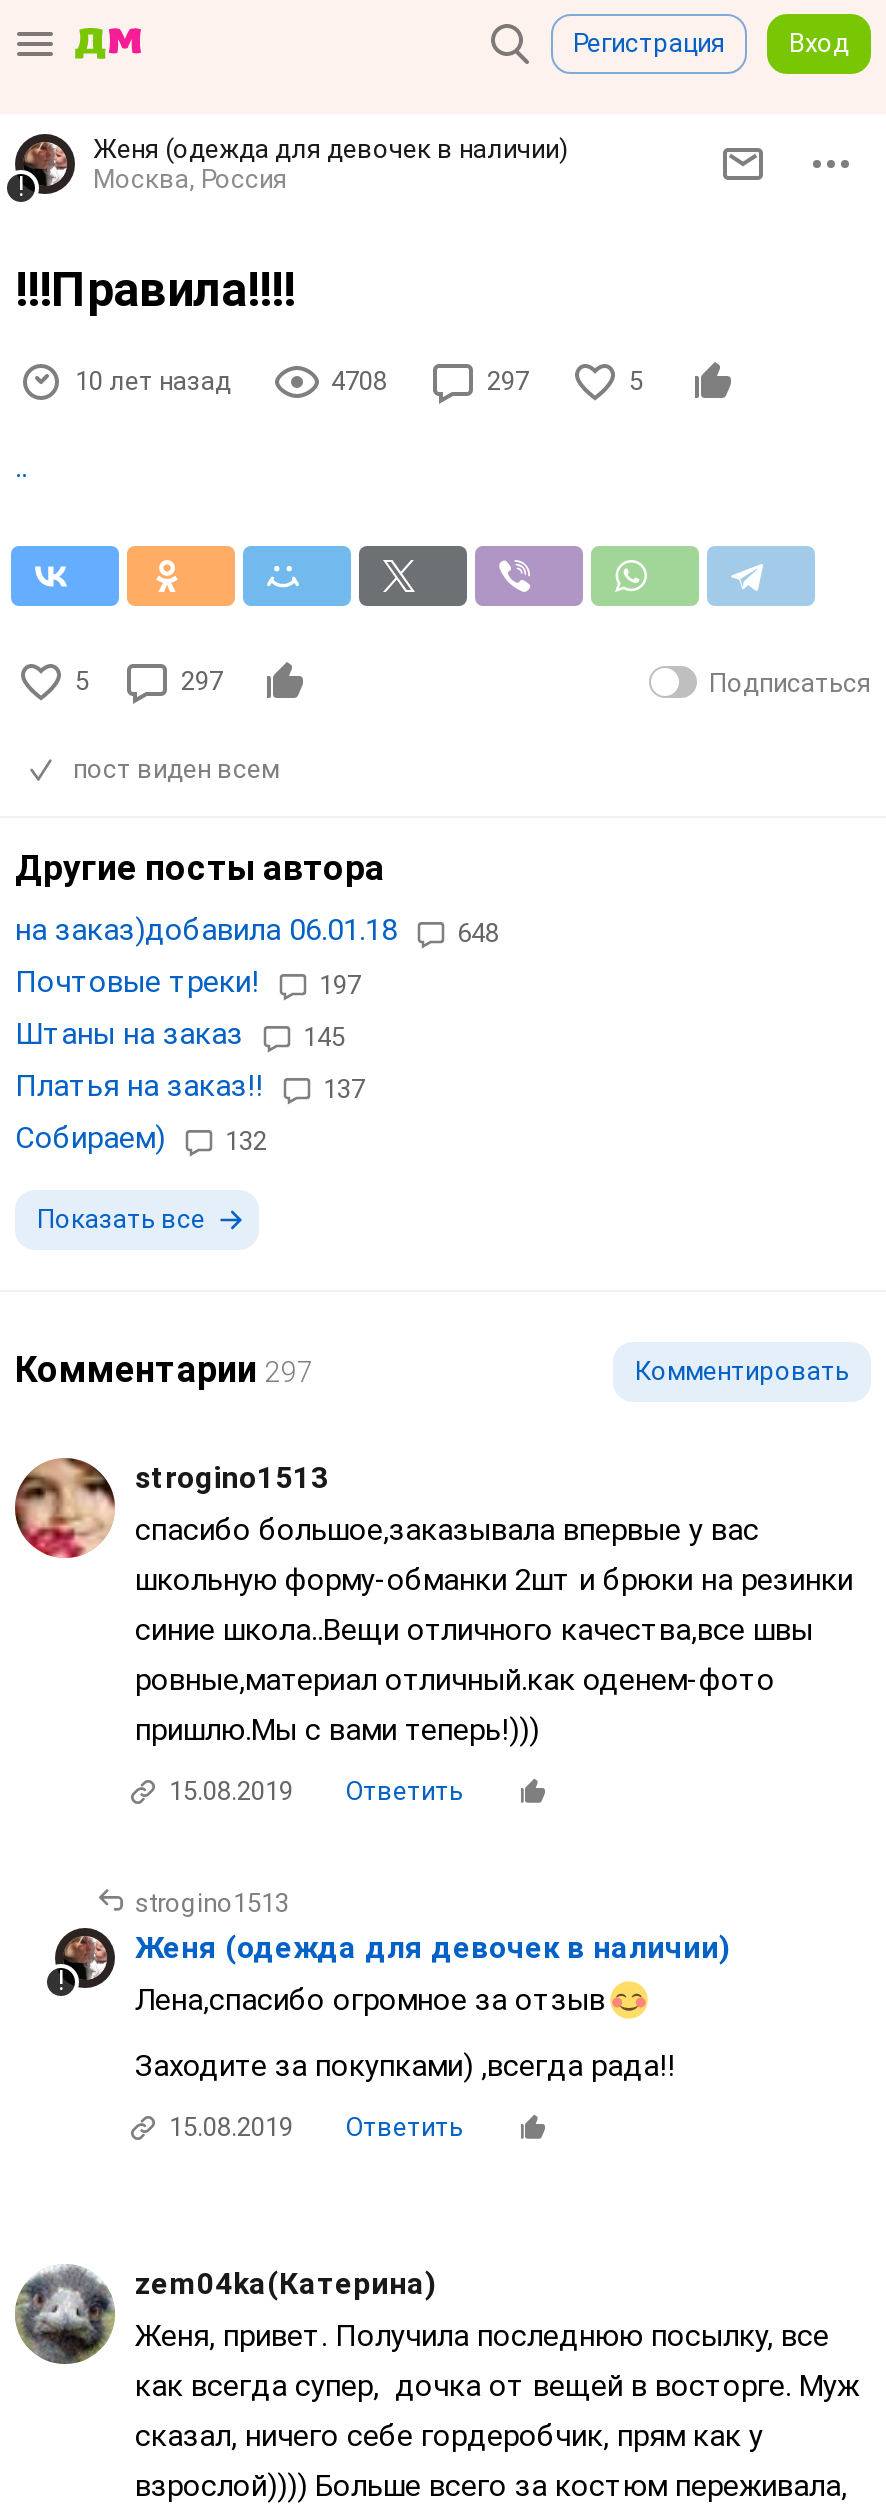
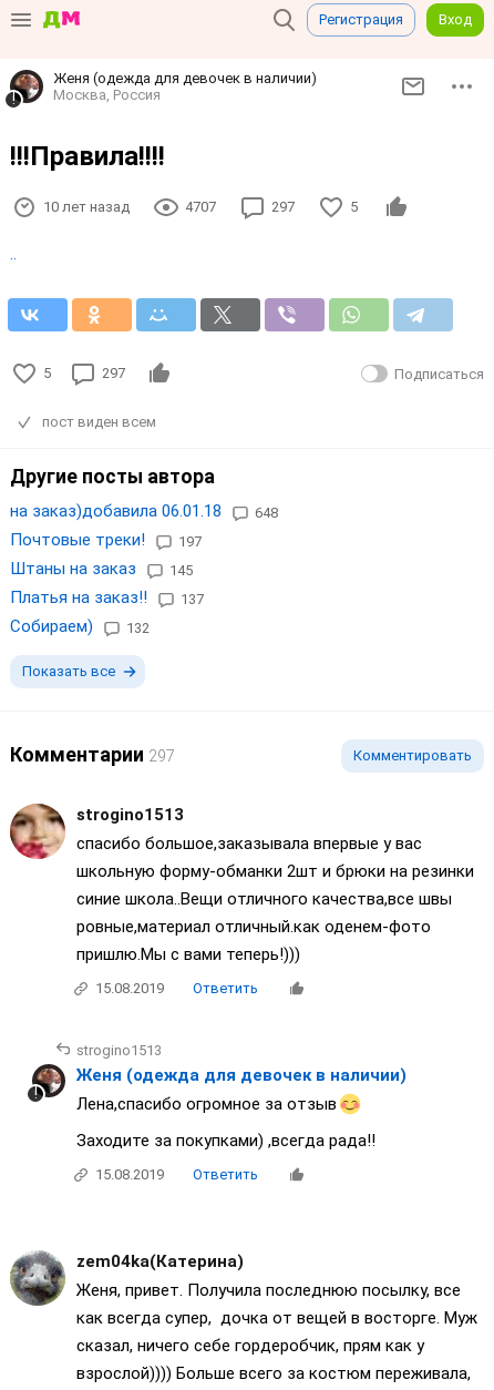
- 4708
+ 4707
